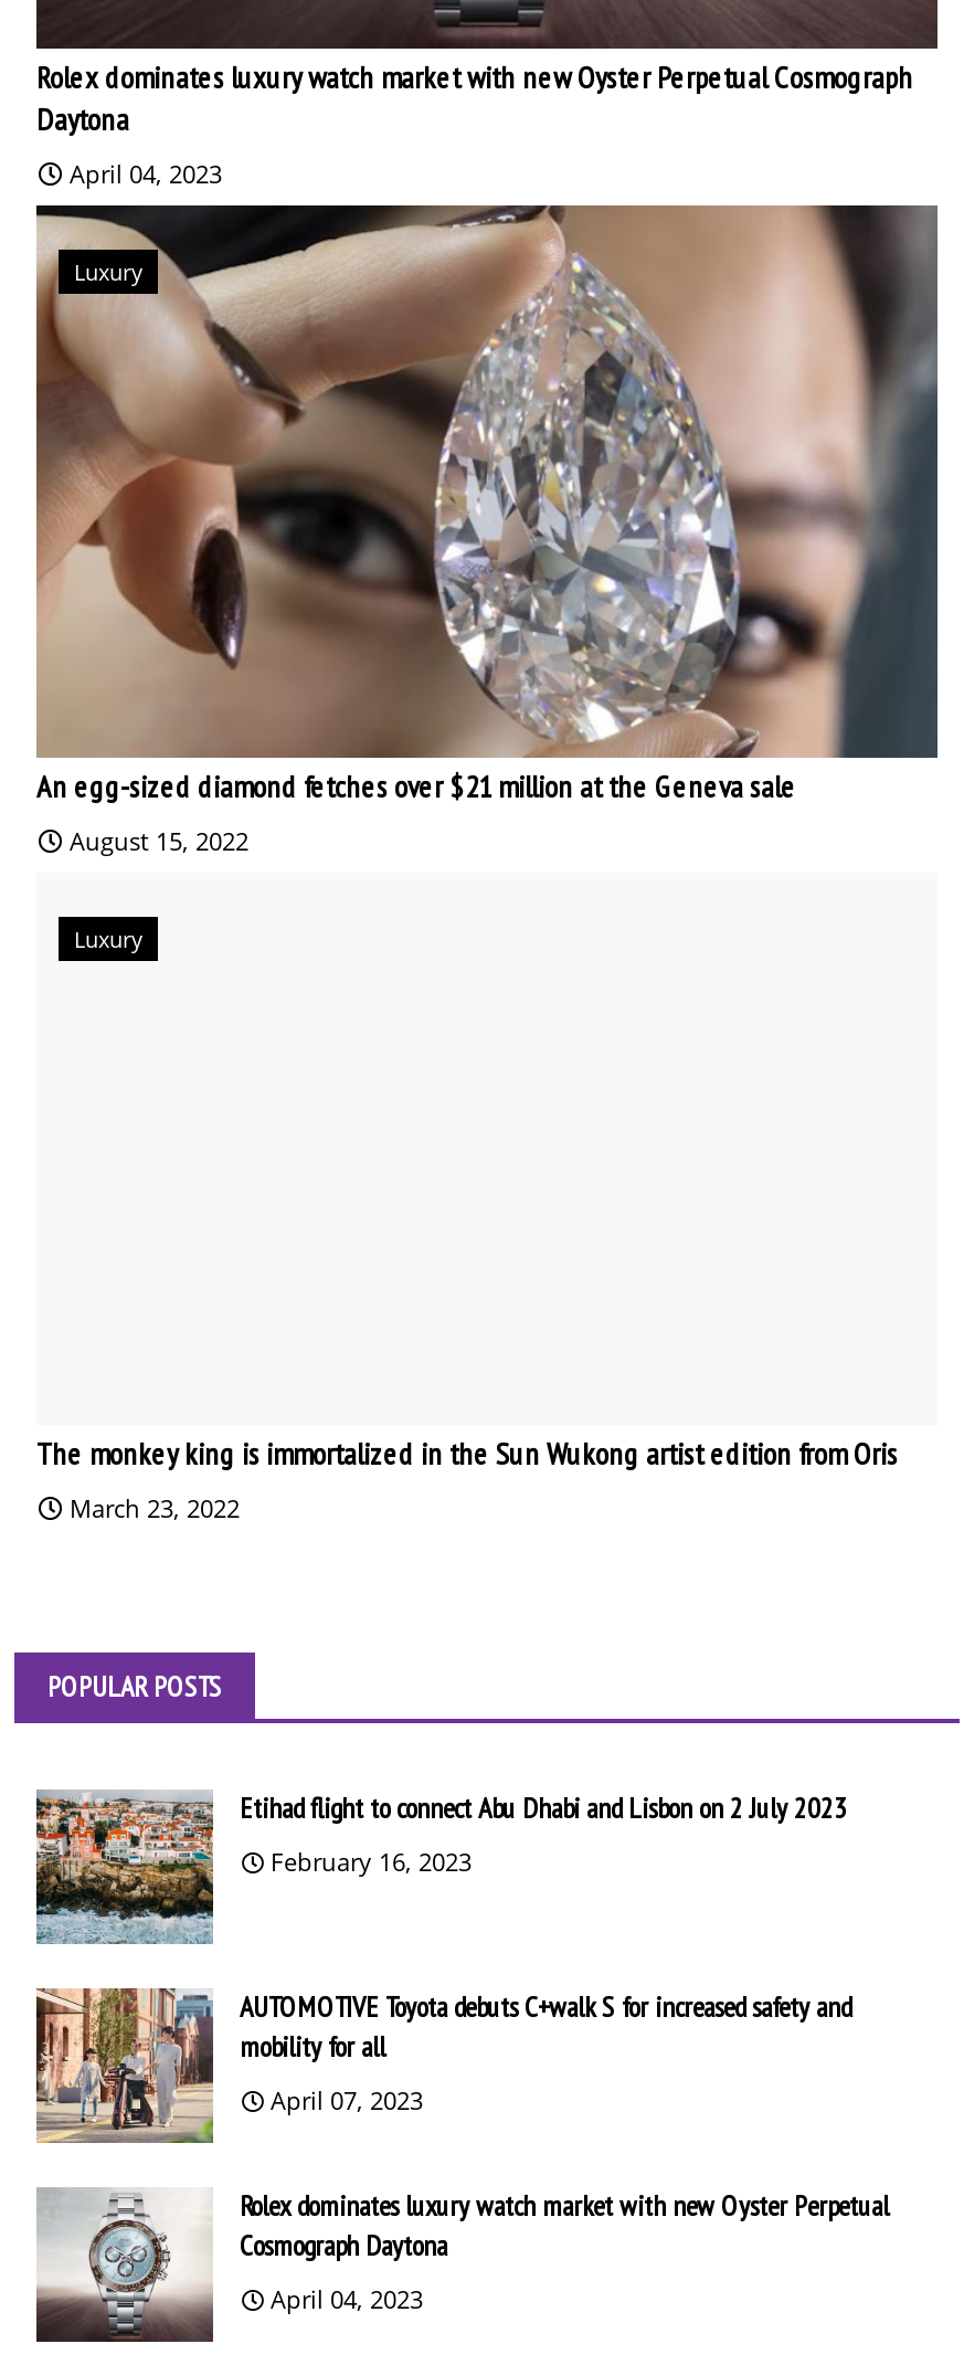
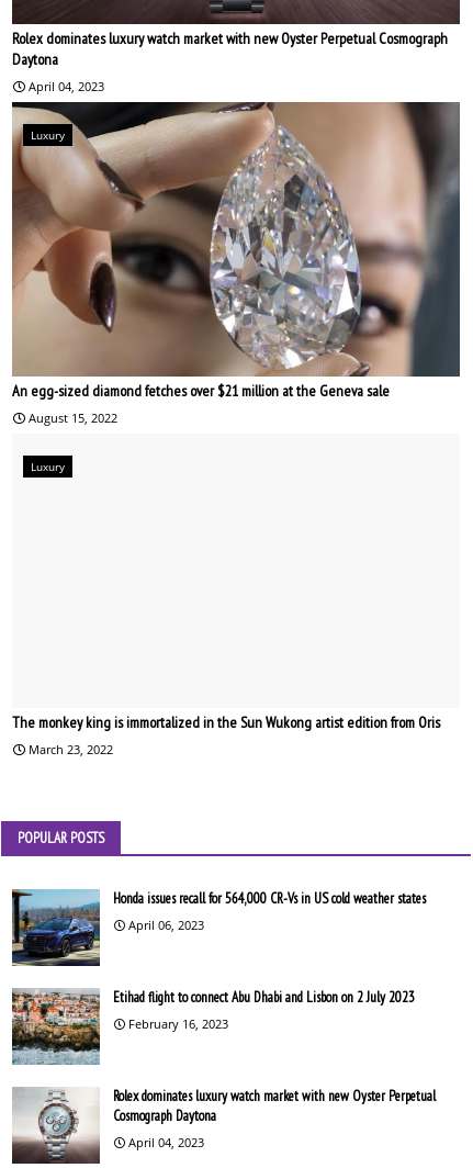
+ [image]
+ Honda issues recall for 564,000 CR-Vs in US cold weather states
+ April 06, 2023

moved down: [image] | Etihad flight to connect Abu Dhabi and Lisbon on 2 July 2023 | February 16, 2023

- [image]
- AUTOMOTIVE Toyota debuts C+walk S for increased safety and
- mobility for all
- April 07, 2023
